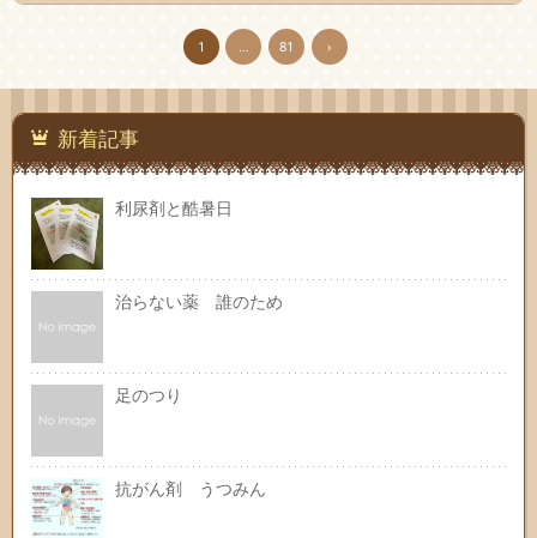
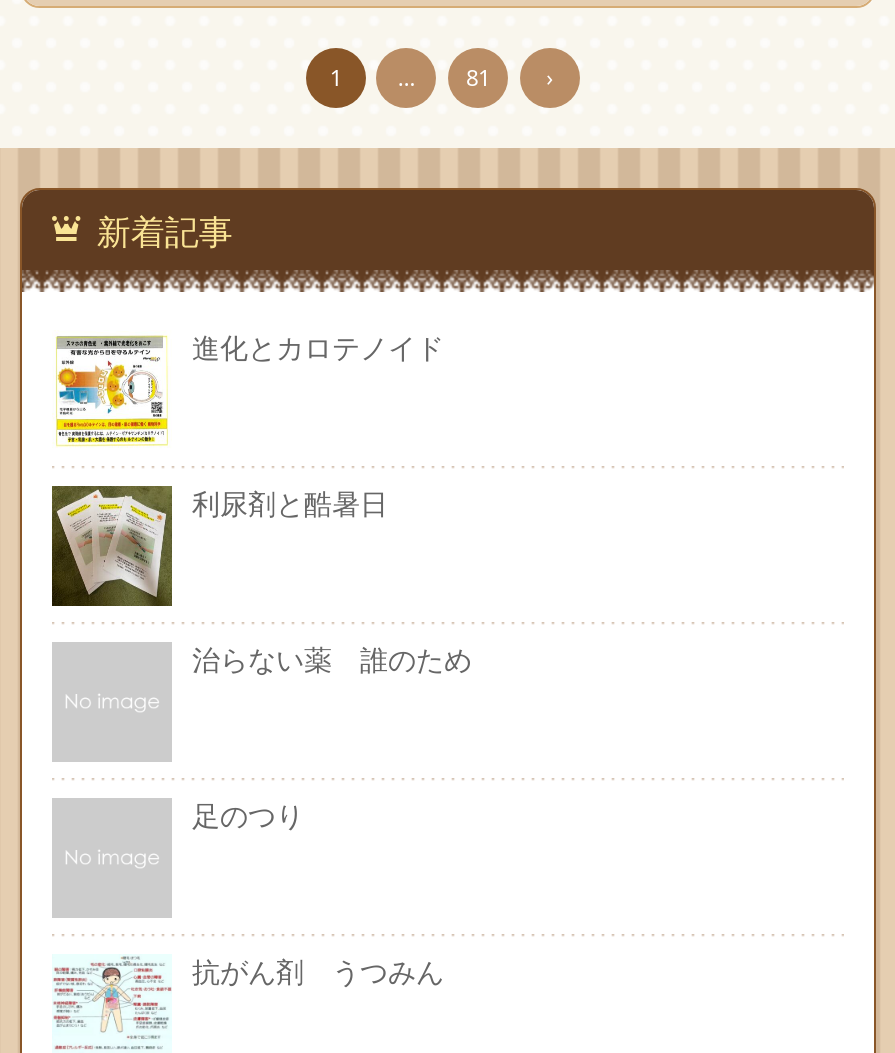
+ [image]
+ 進化とカロテノイド
